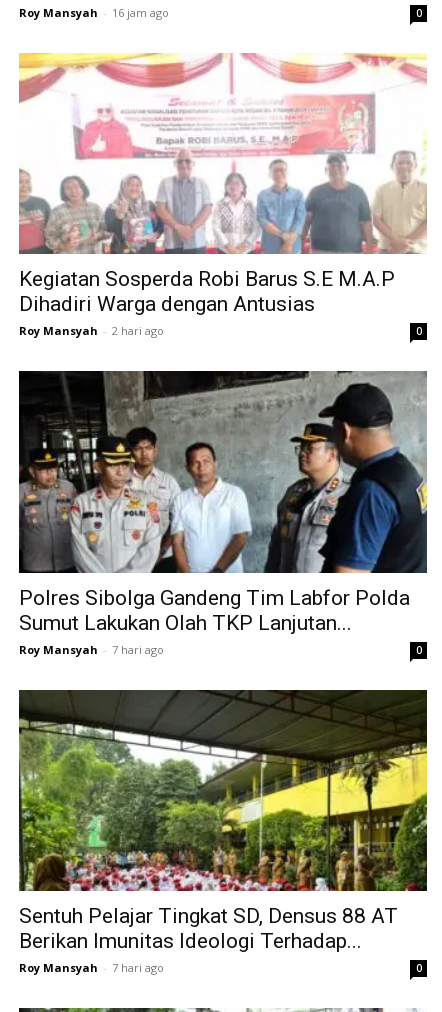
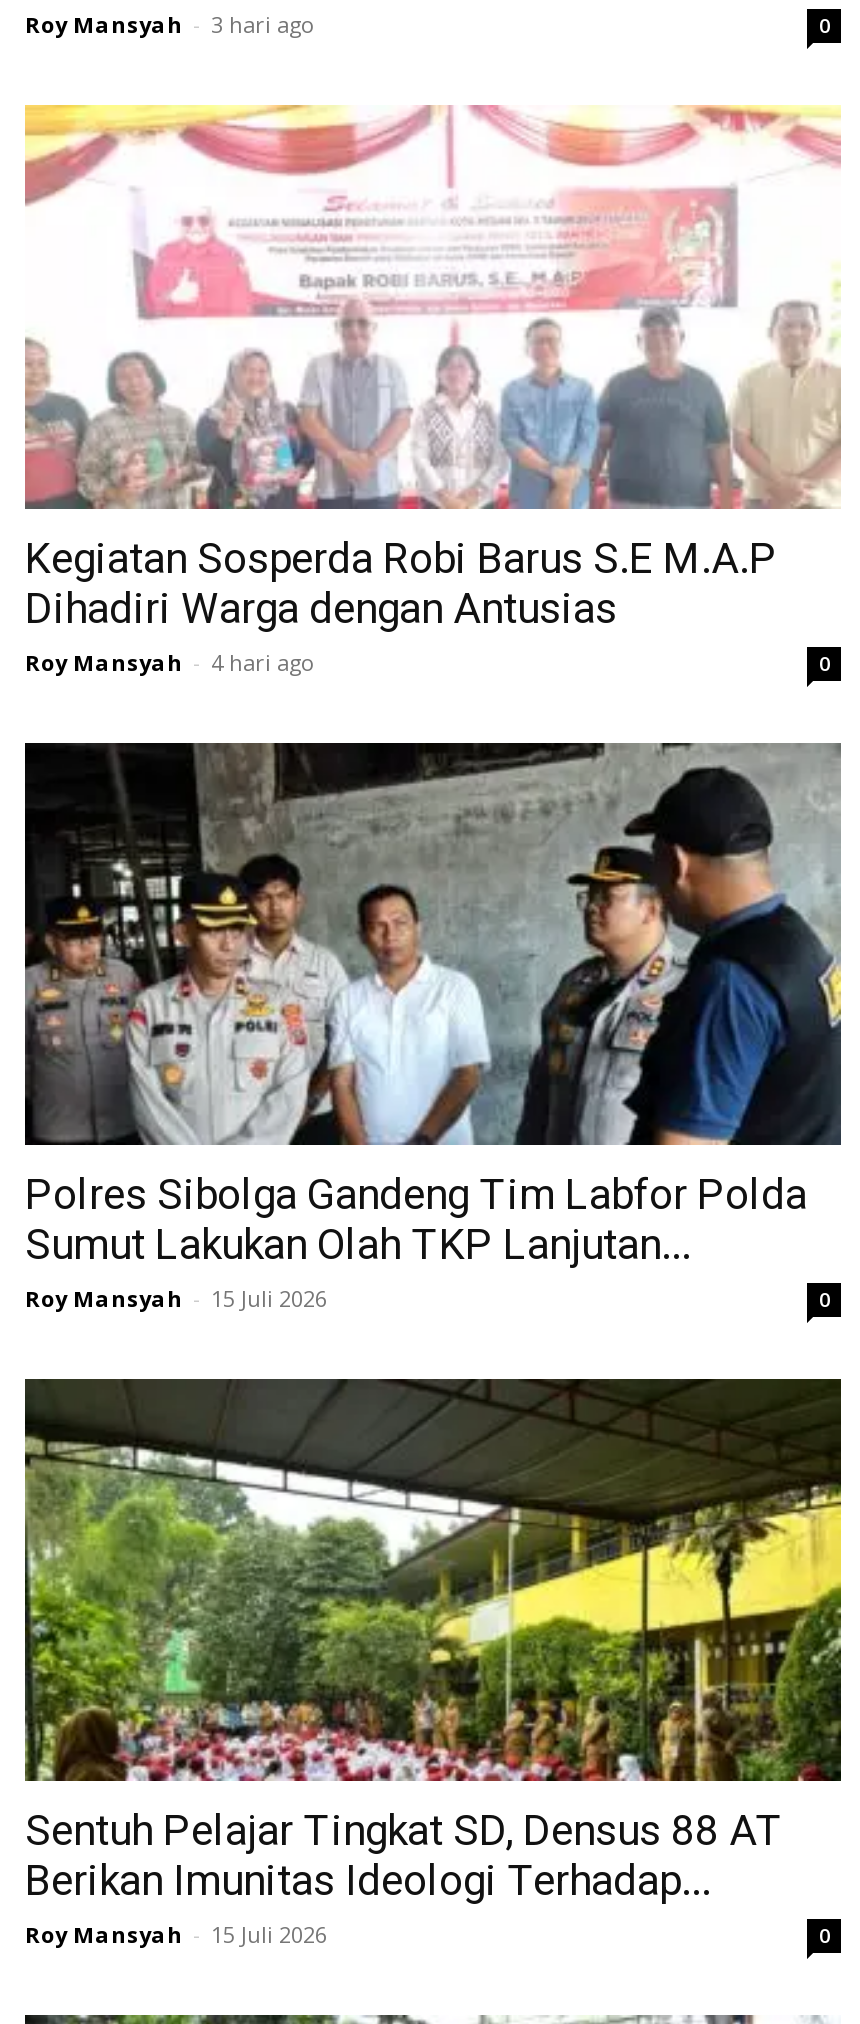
- Roy Mansyah - 16 jam ago
+ Roy Mansyah - 3 hari ago

- Roy Mansyah - 2 hari ago
+ Roy Mansyah - 4 hari ago

- Roy Mansyah - 7 hari ago
+ Roy Mansyah - 15 Juli 2026

- Roy Mansyah - 7 hari ago
+ Roy Mansyah - 15 Juli 2026
